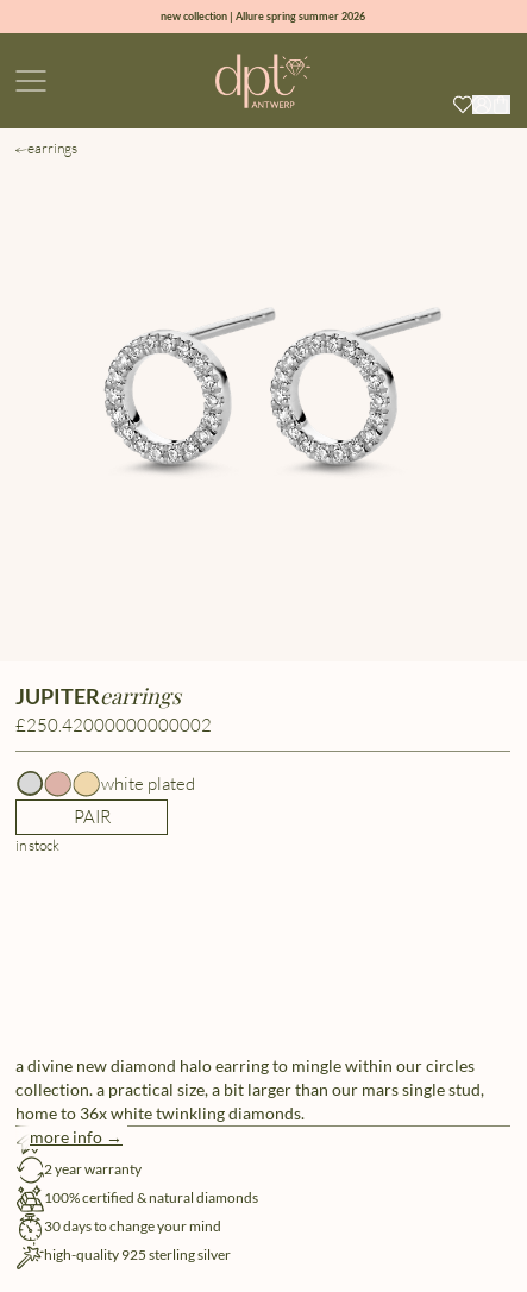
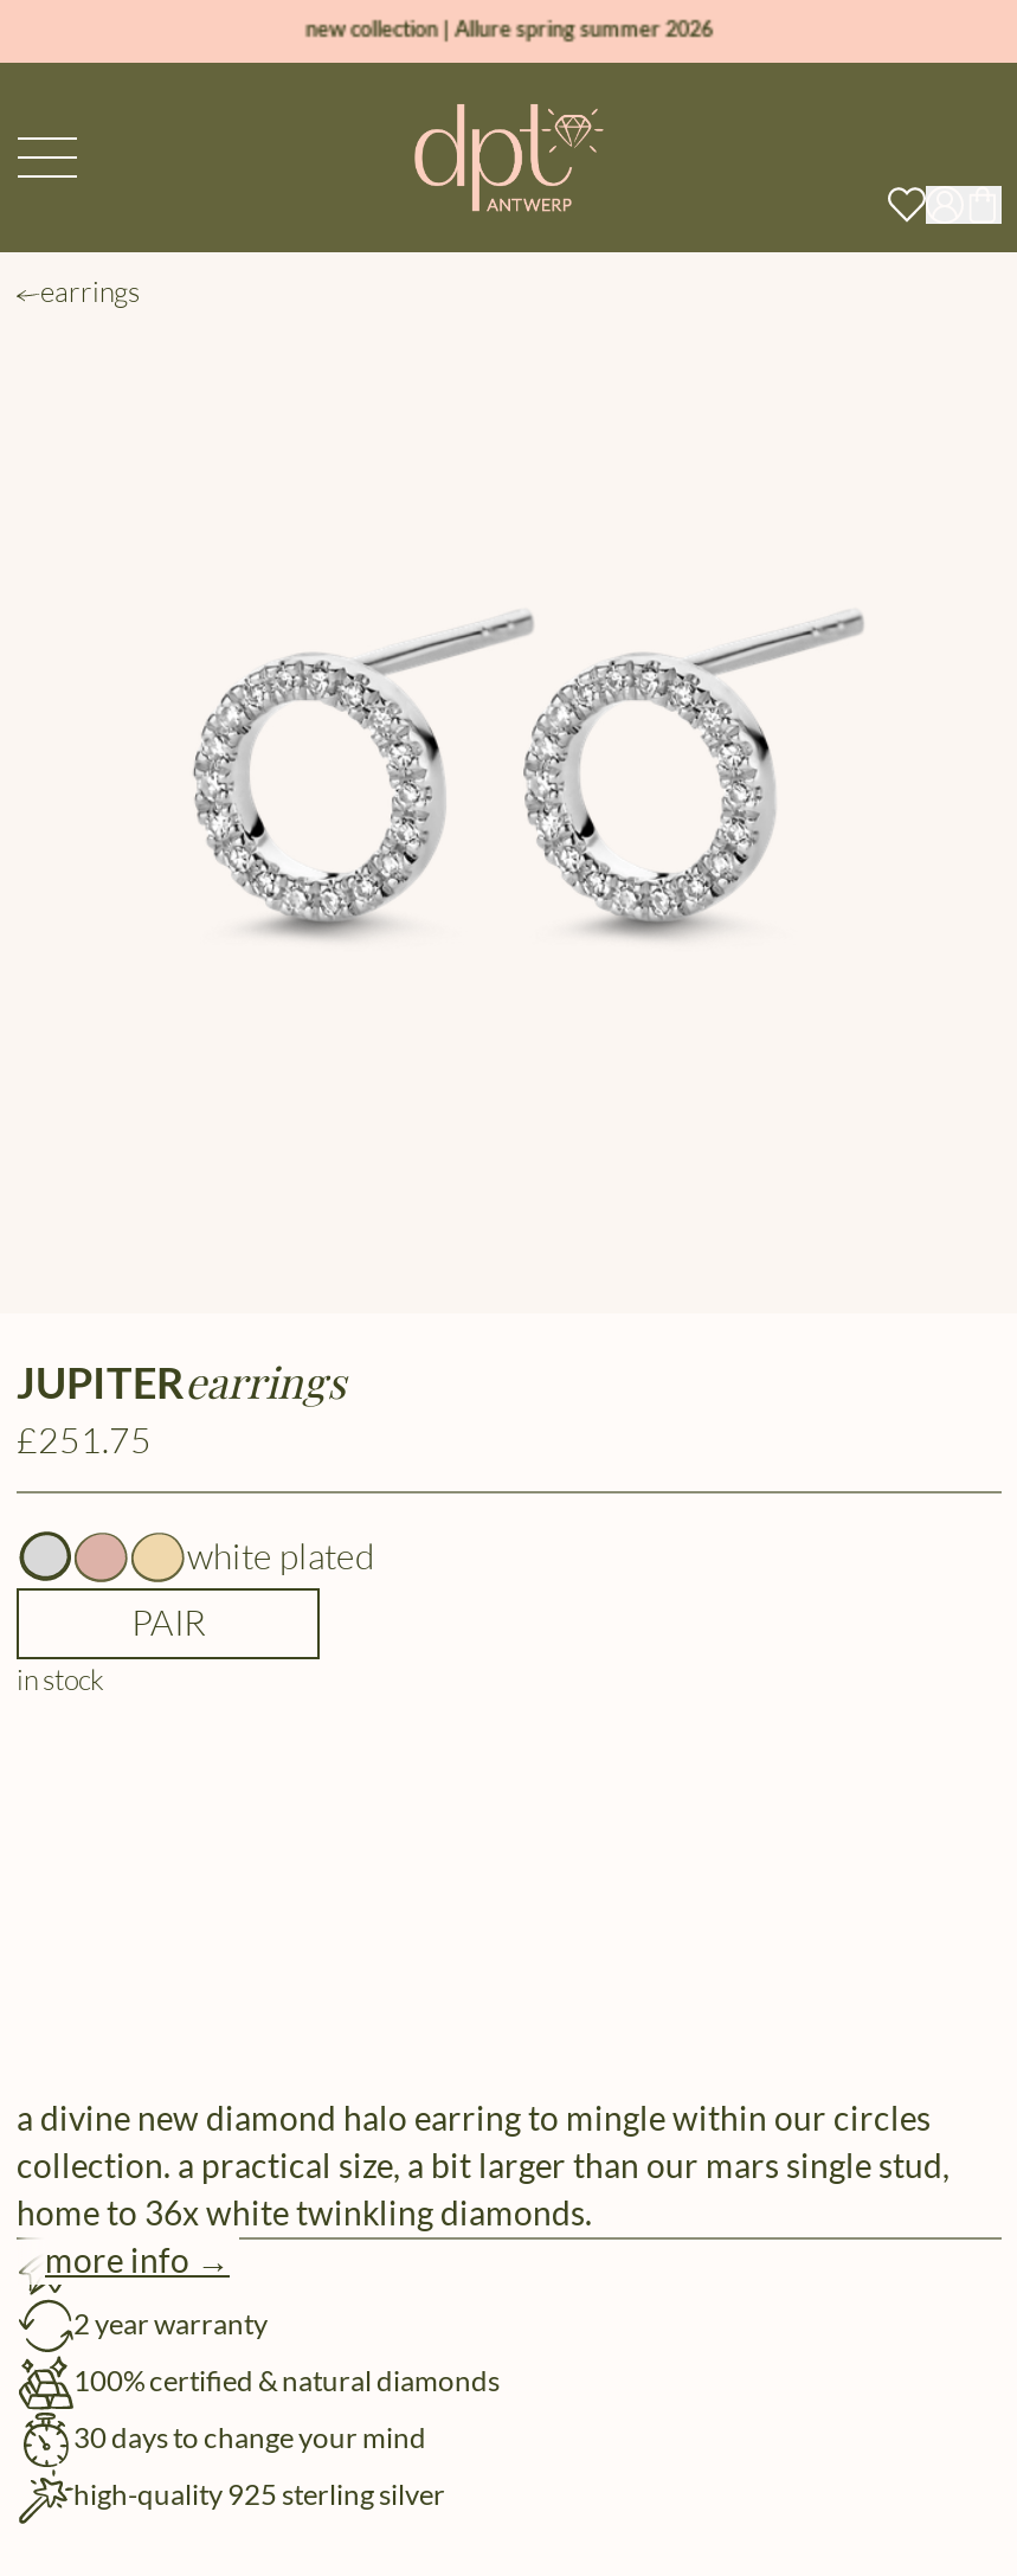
- £250.42000000000002
+ £251.75
